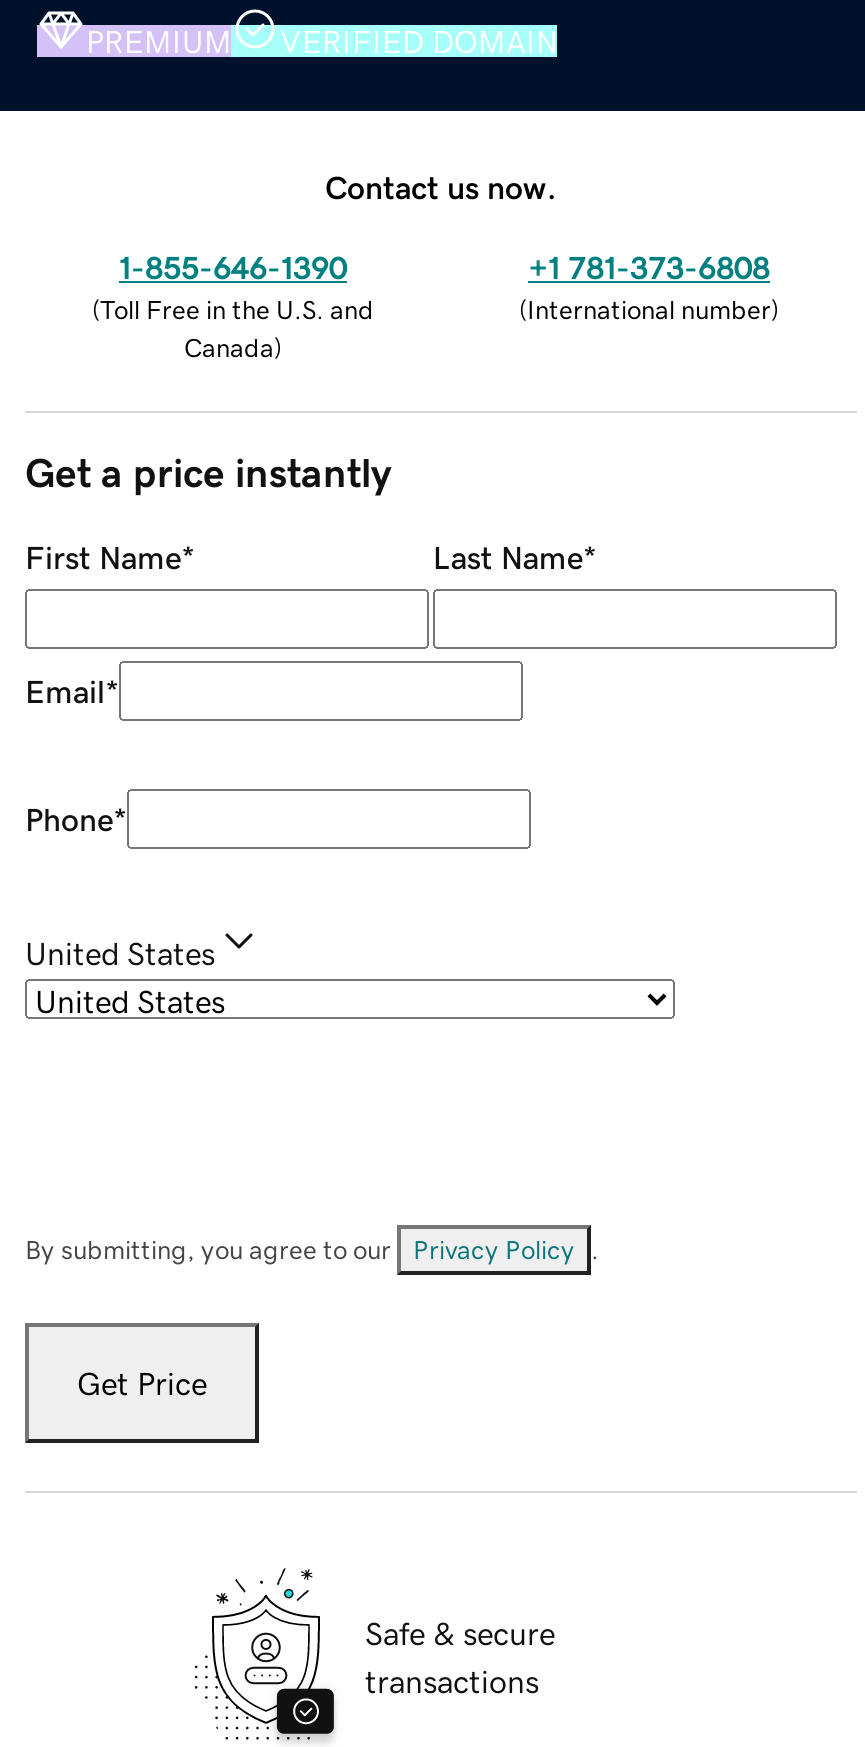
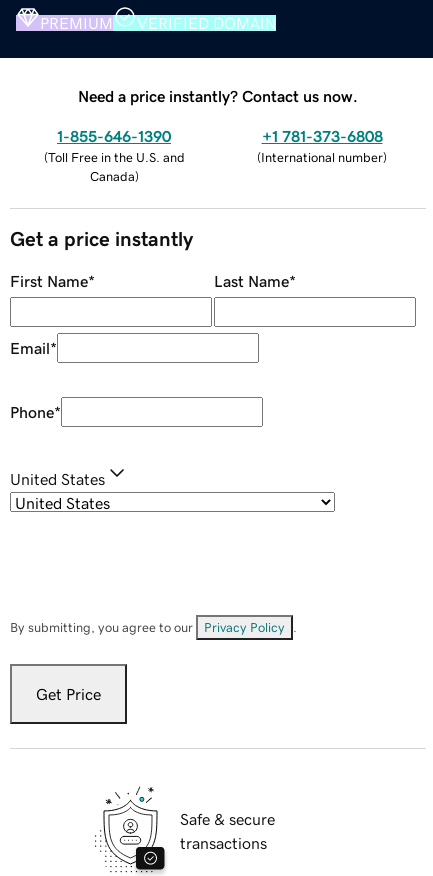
- Contact us now.
+ Need a price instantly? Contact us now.
